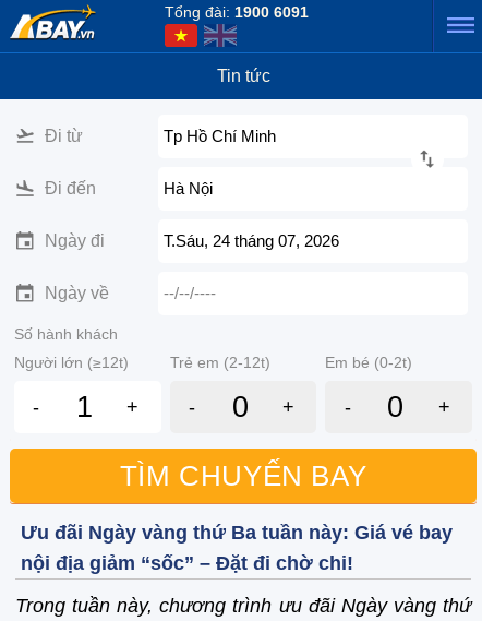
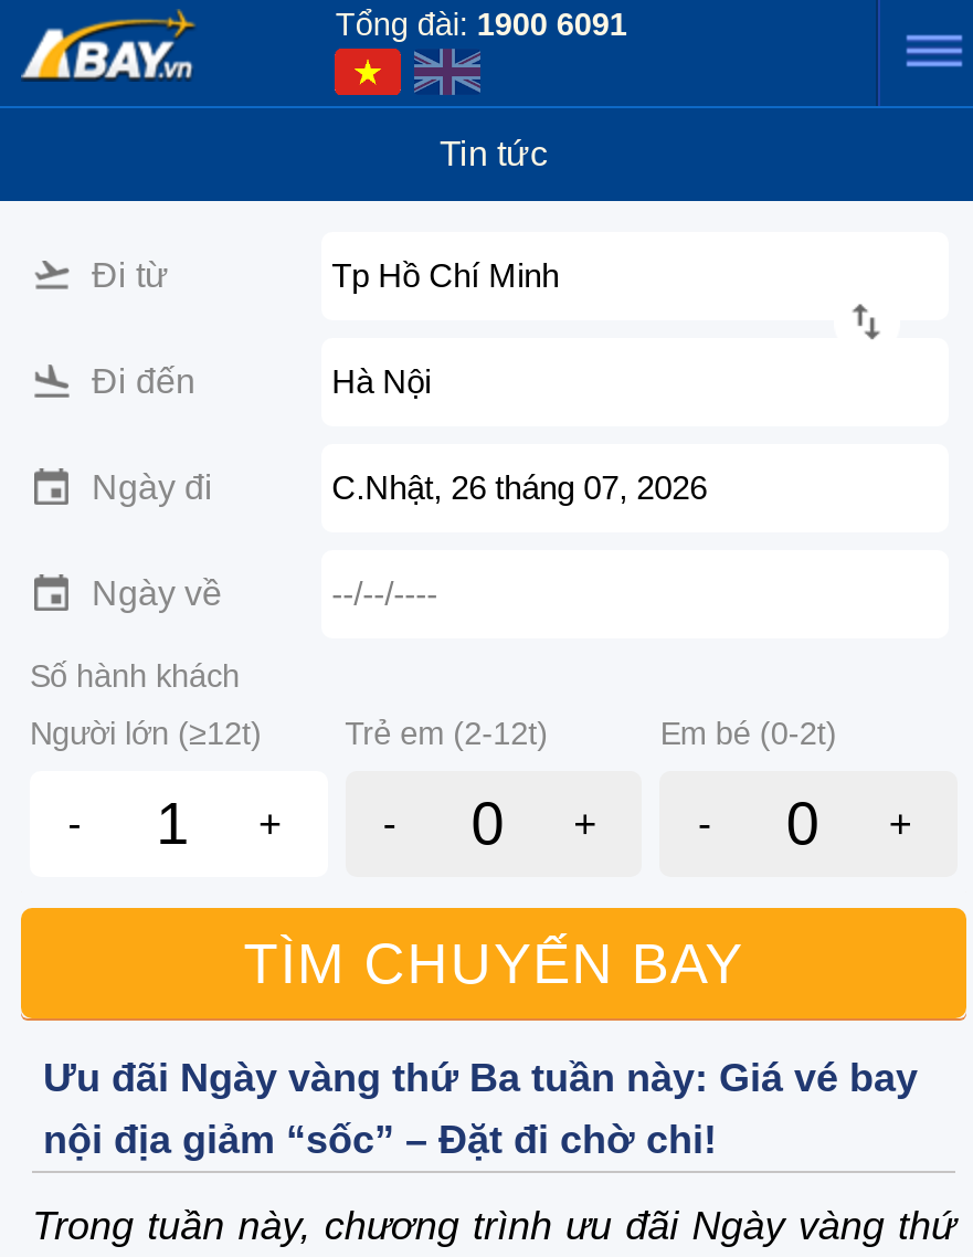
- T.Sáu, 24 tháng 07, 2026
+ C.Nhật, 26 tháng 07, 2026
